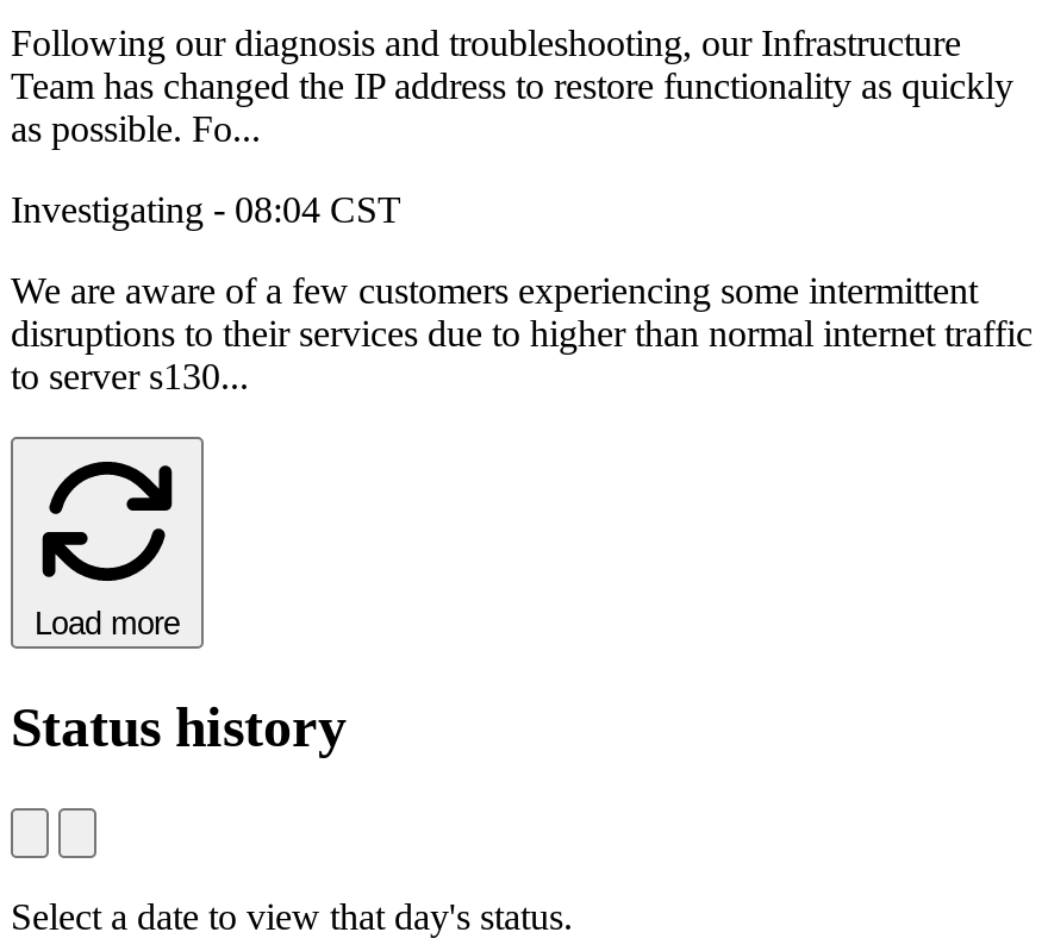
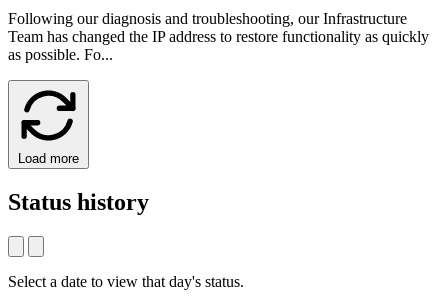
- Investigating - 08:04 CST
- We are aware of a few customers experiencing some intermittent
- disruptions to their services due to higher than normal internet traffic
- to server s130...
